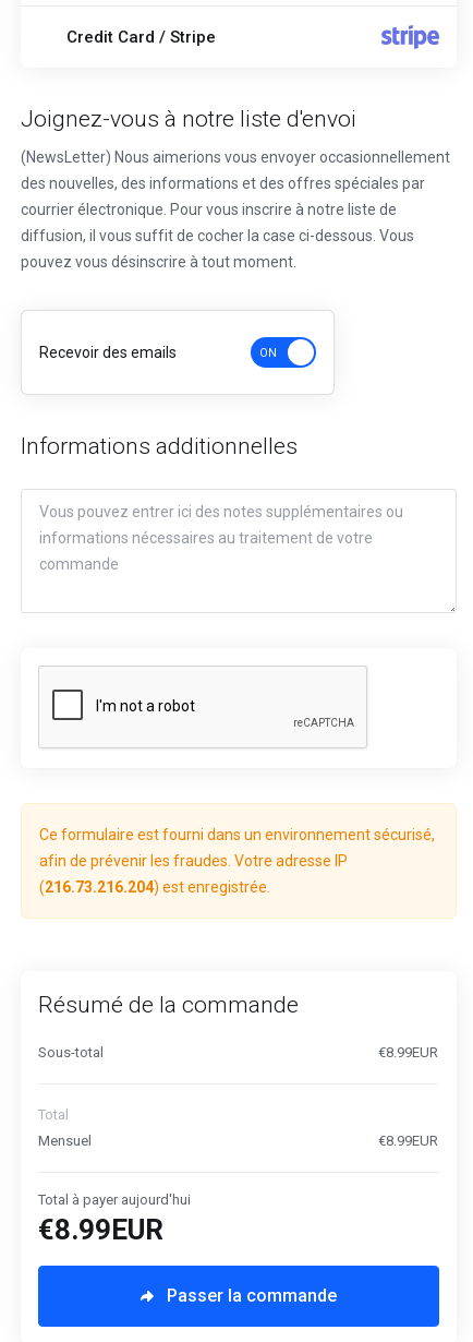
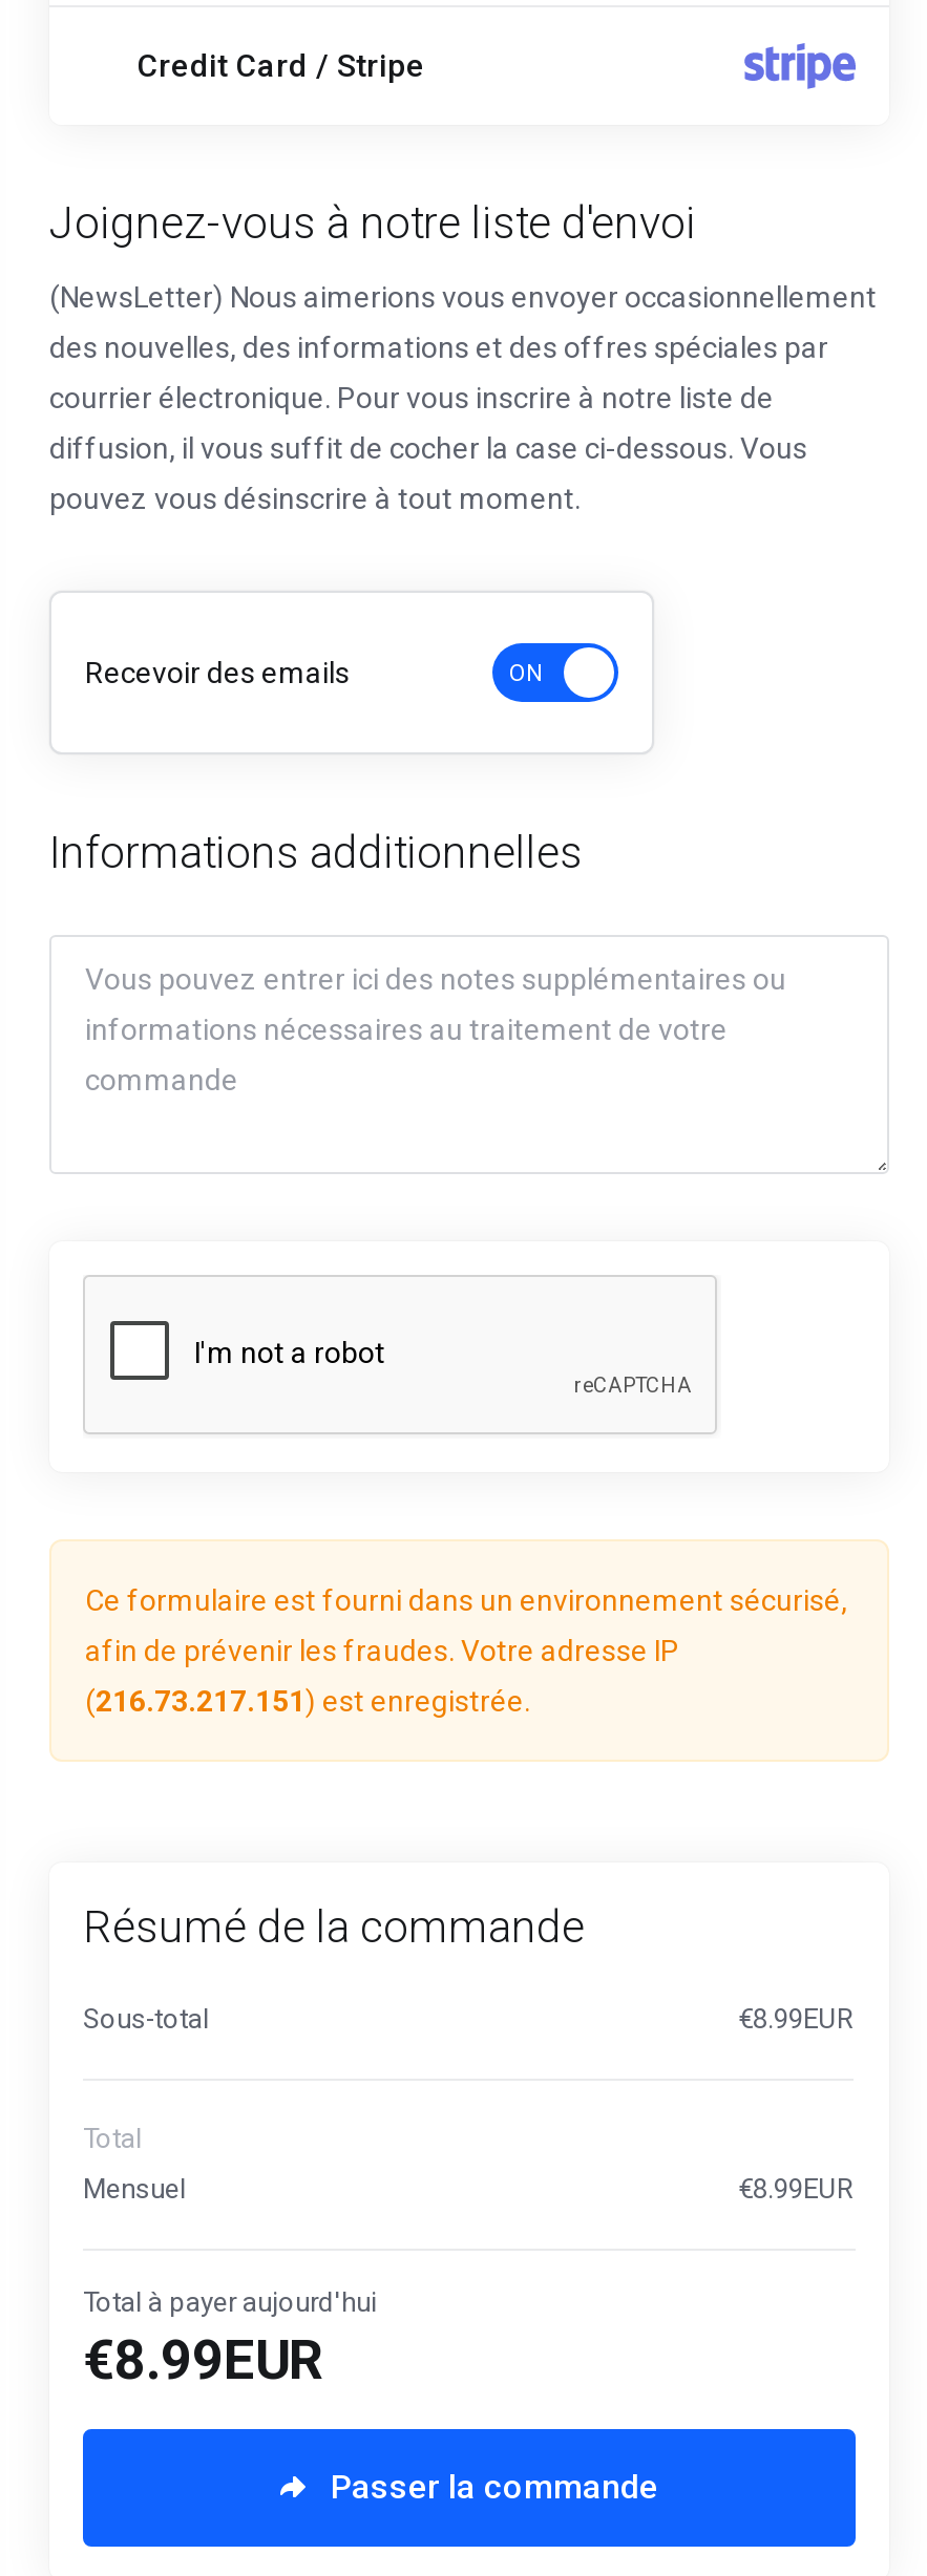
- (216.73.216.204) est enregistrée.
+ (216.73.217.151) est enregistrée.
